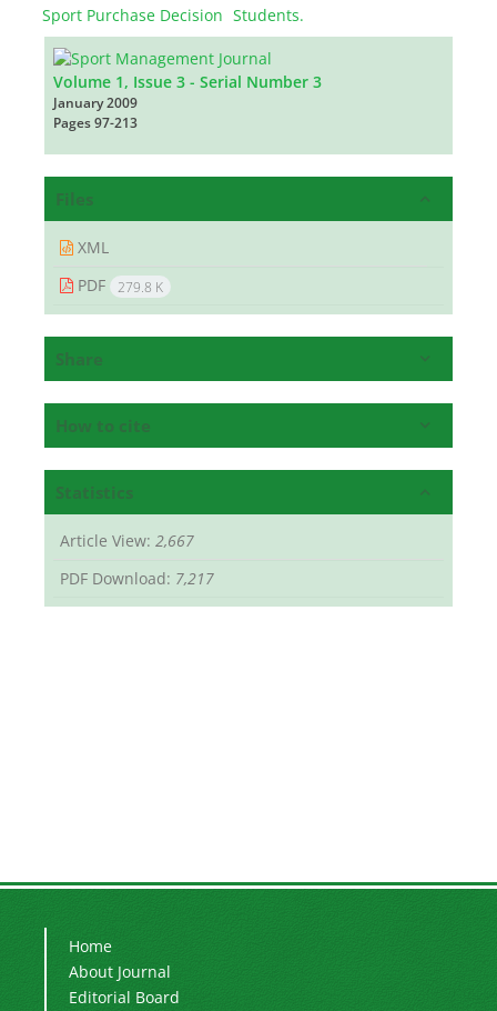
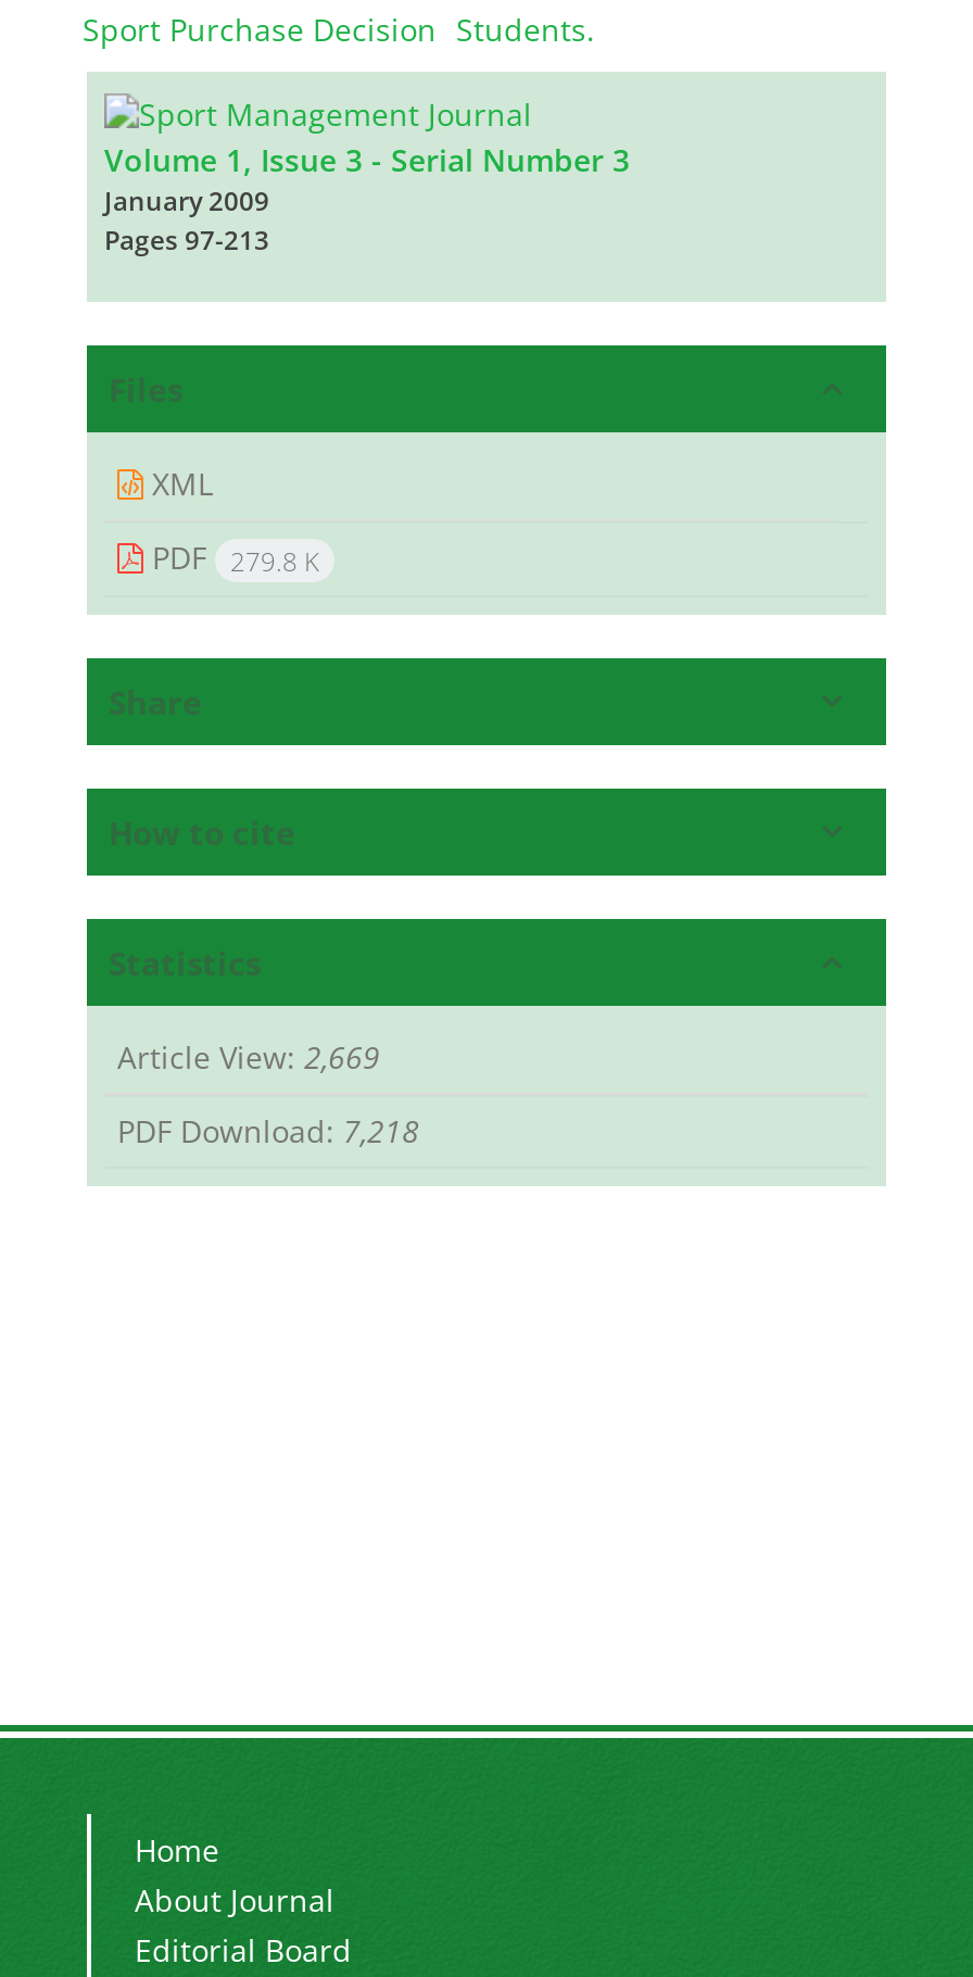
- Article View: 2,667
+ Article View: 2,669

- PDF Download: 7,217
+ PDF Download: 7,218
